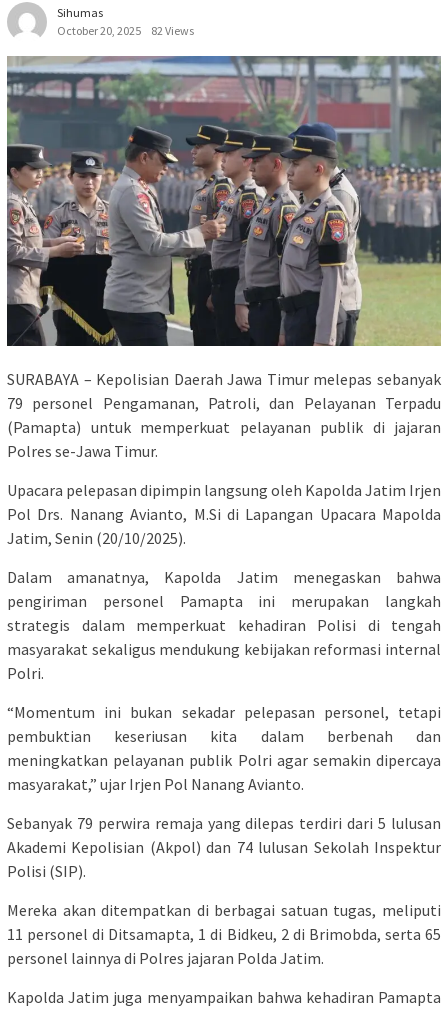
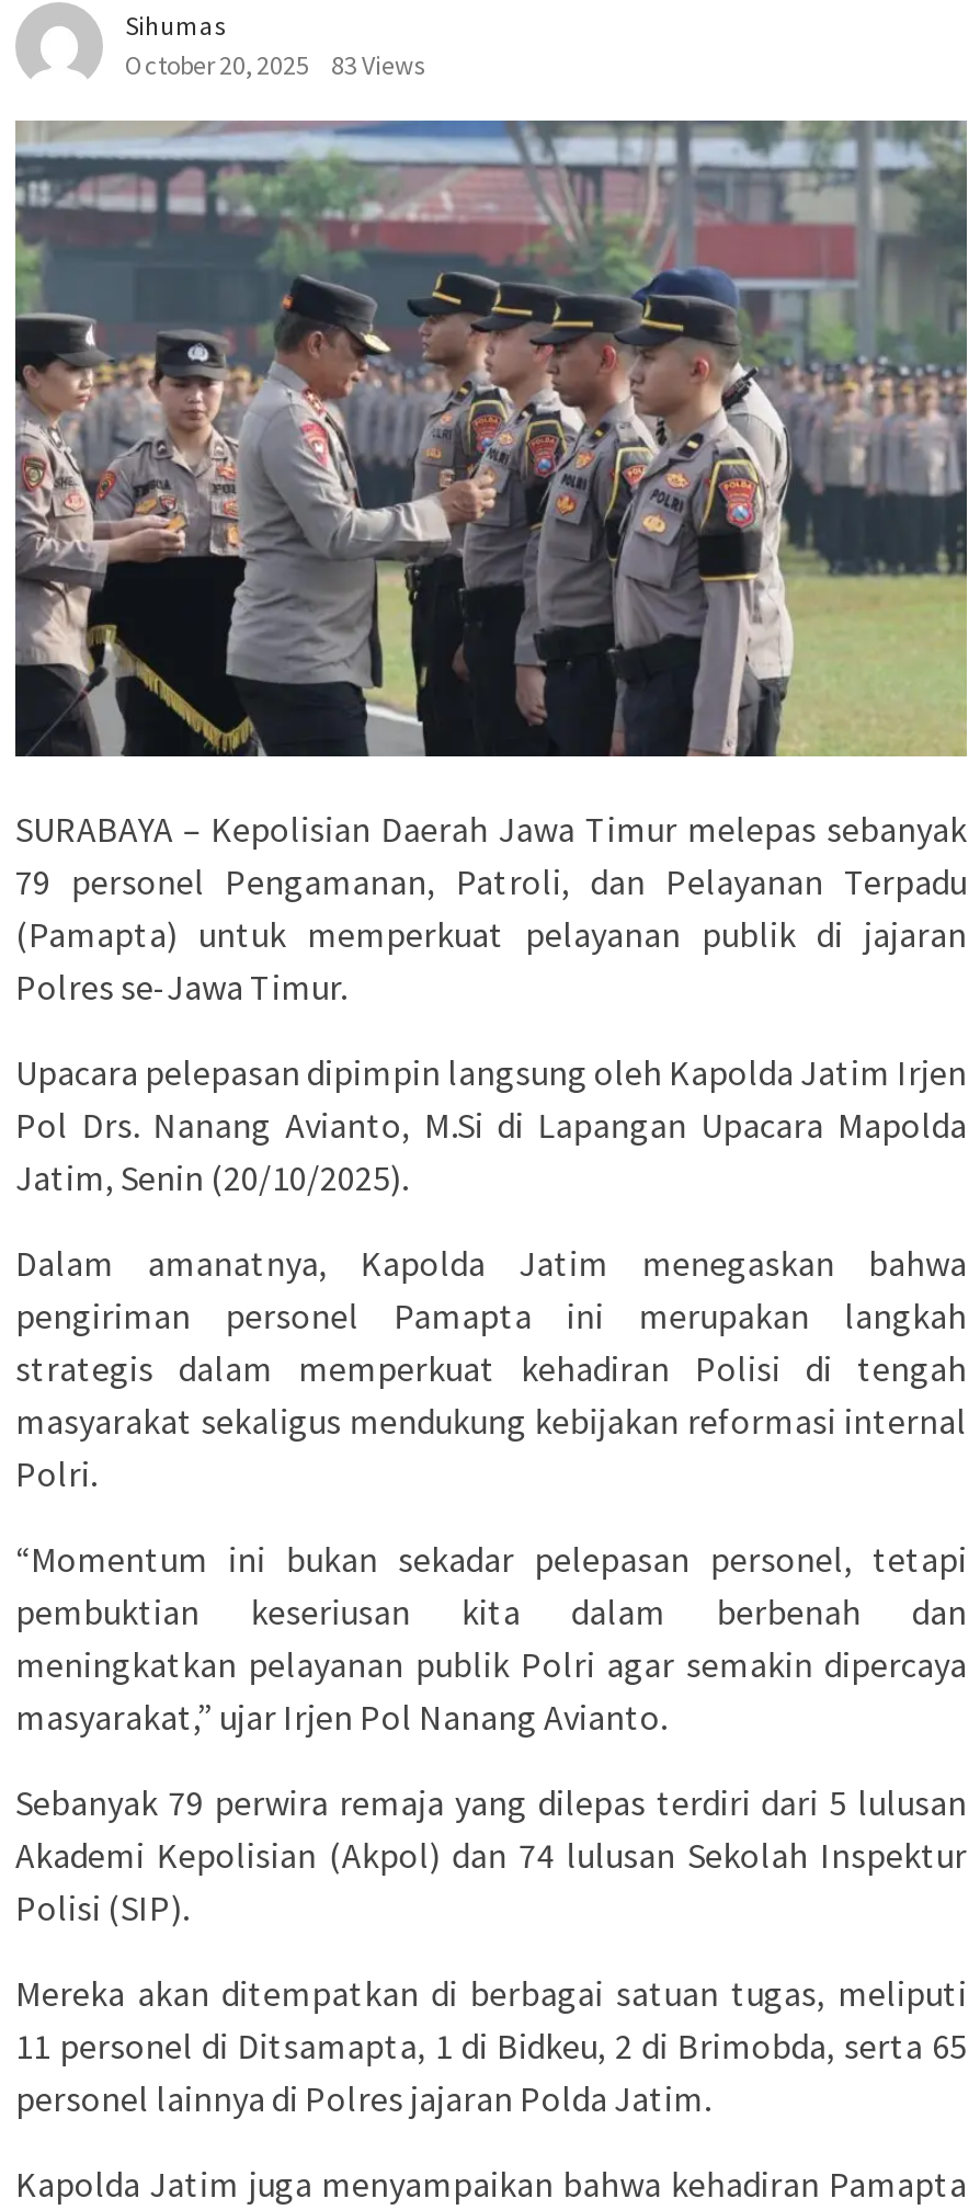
- October 20, 2025 82 Views
+ October 20, 2025 83 Views
